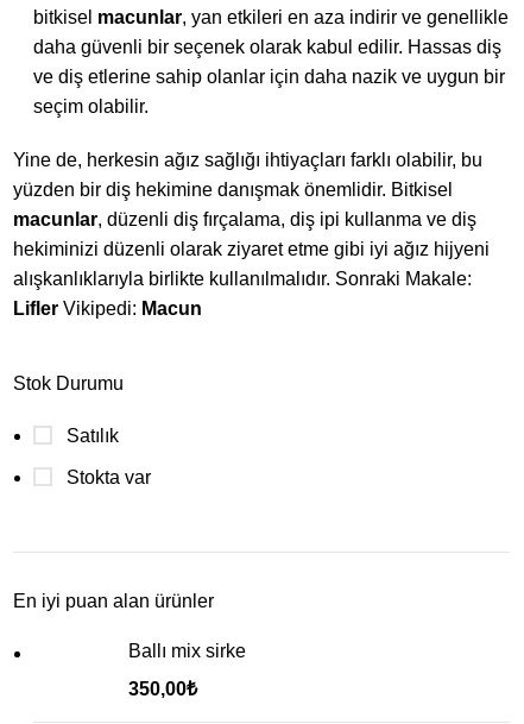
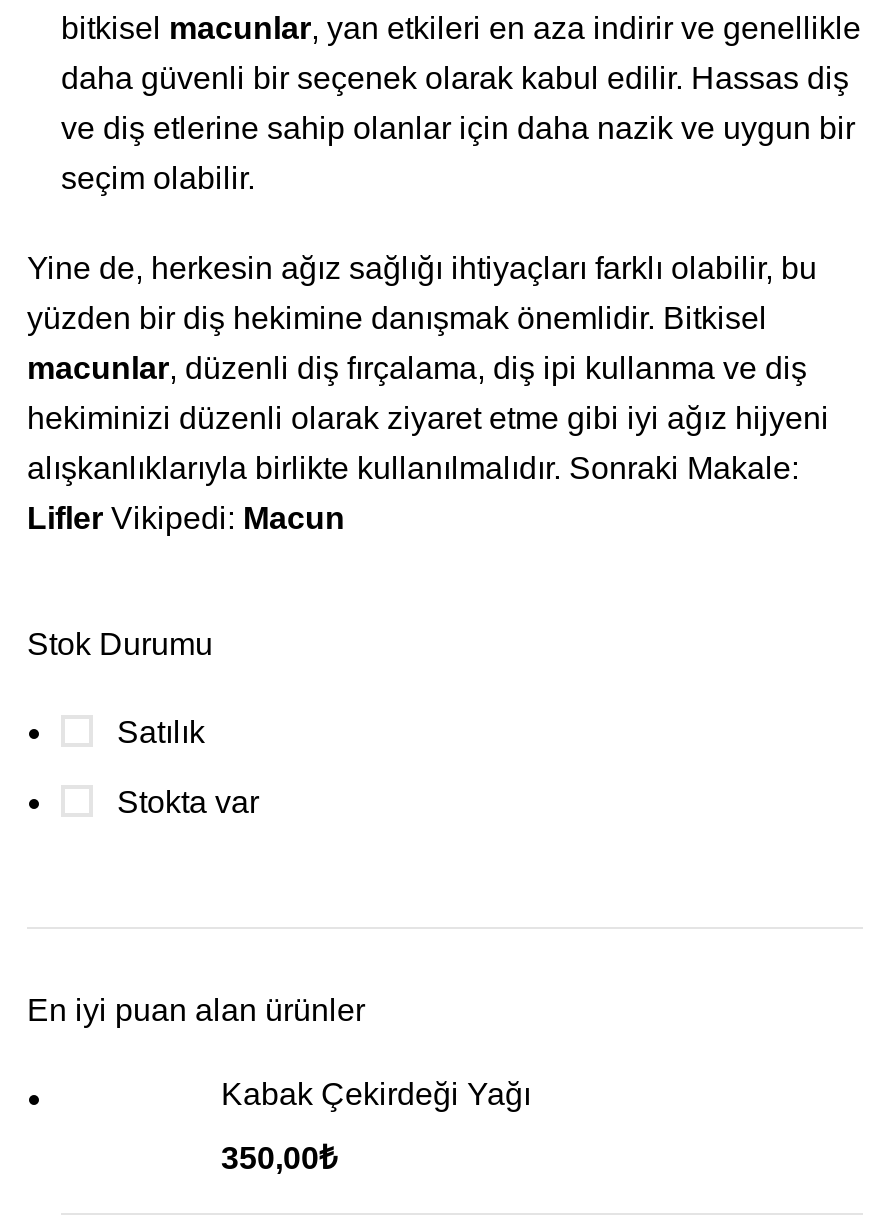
- Ballı mix sirke
+ Kabak Çekirdeği Yağı
